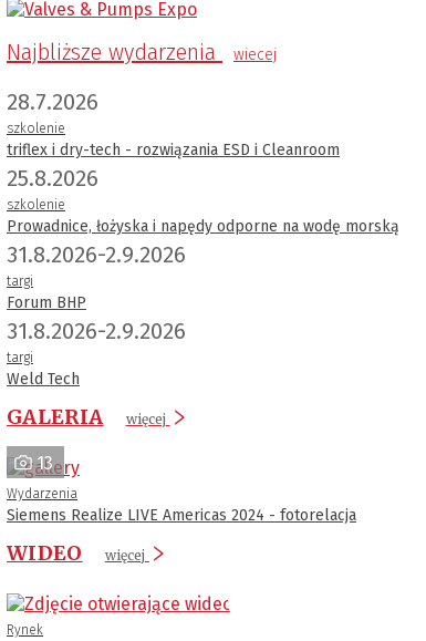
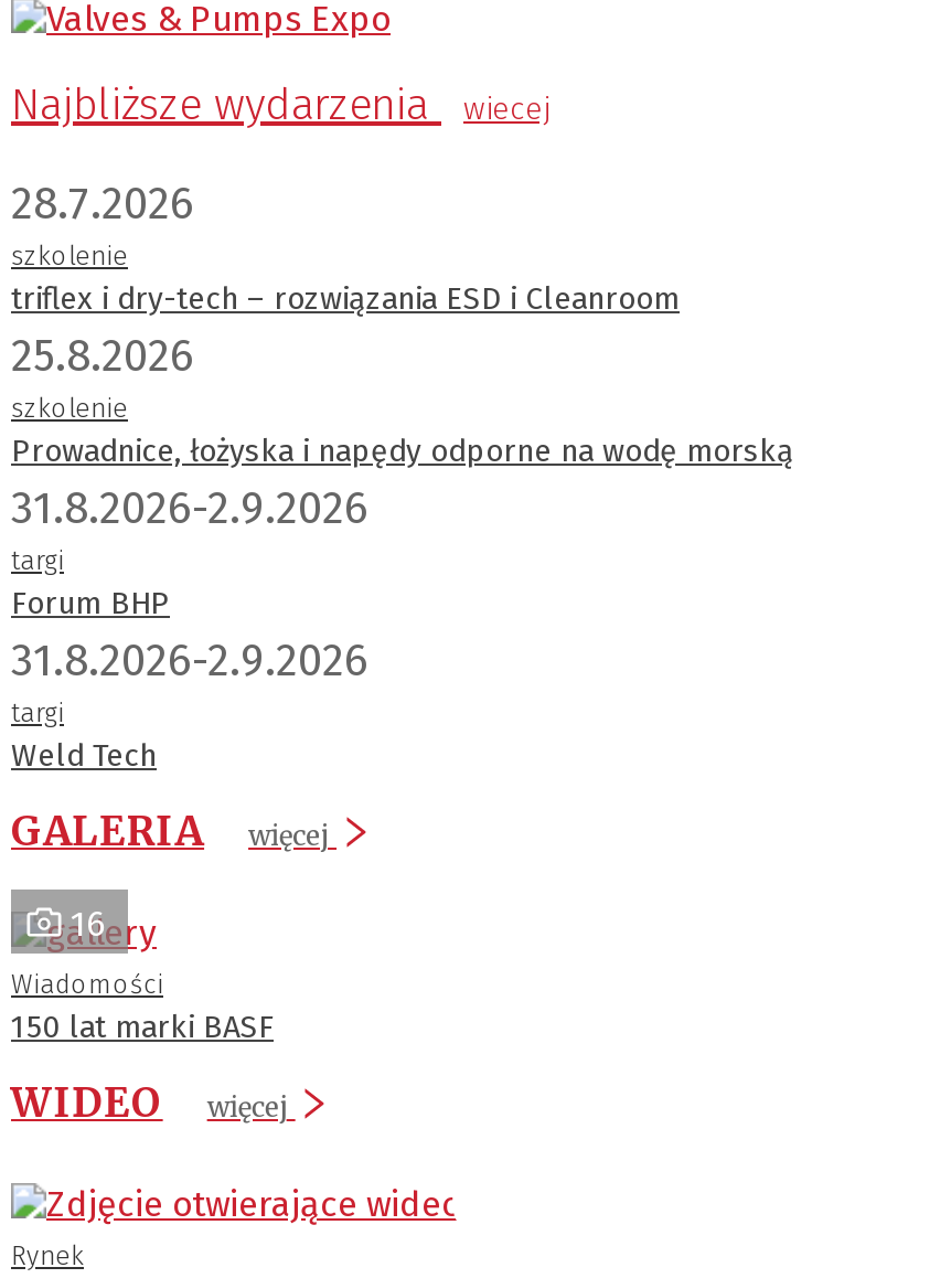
- triflex i dry-tech - rozwiązania ESD i Cleanroom
+ triflex i dry-tech – rozwiązania ESD i Cleanroom

- 13
+ 16

- Wydarzenia
- Siemens Realize LIVE Americas 2024 - fotorelacja
+ Wiadomości
+ 150 lat marki BASF
